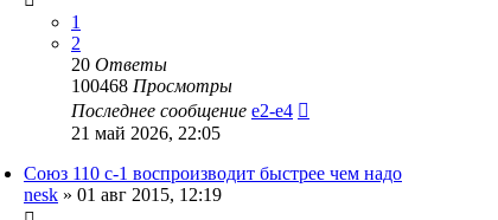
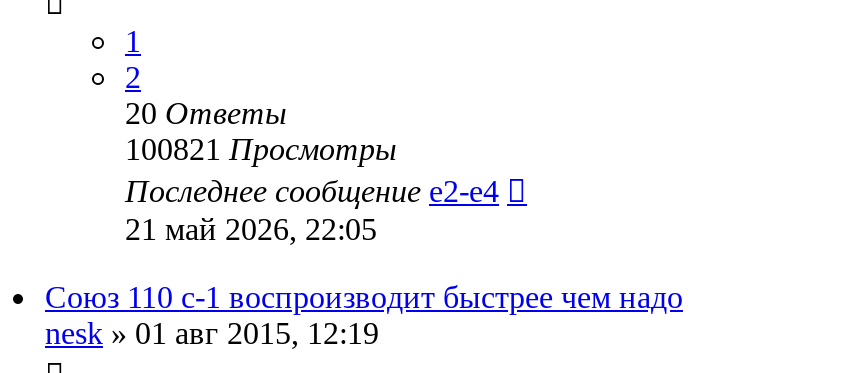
- 100468 Просмотры
+ 100821 Просмотры
